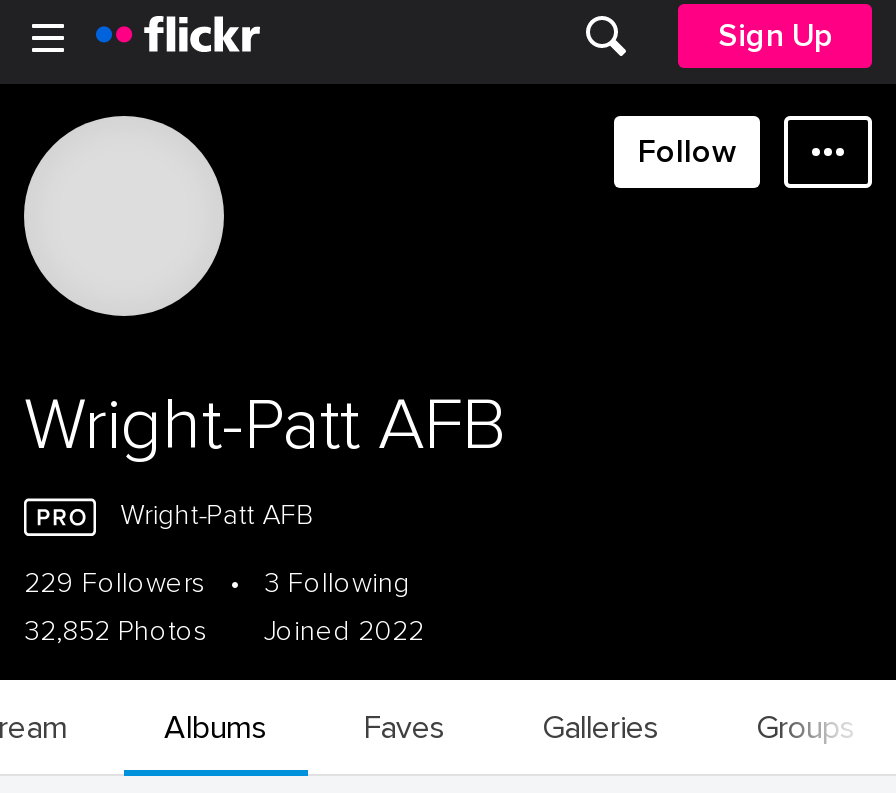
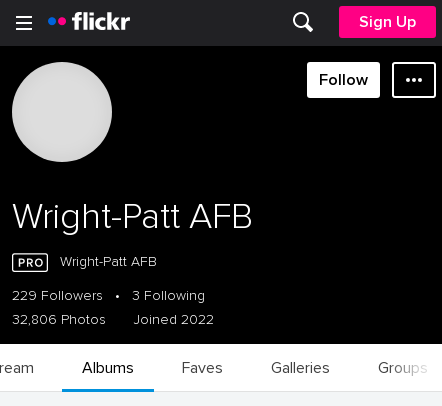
- 32,852 Photos Joined 2022
+ 32,806 Photos Joined 2022
